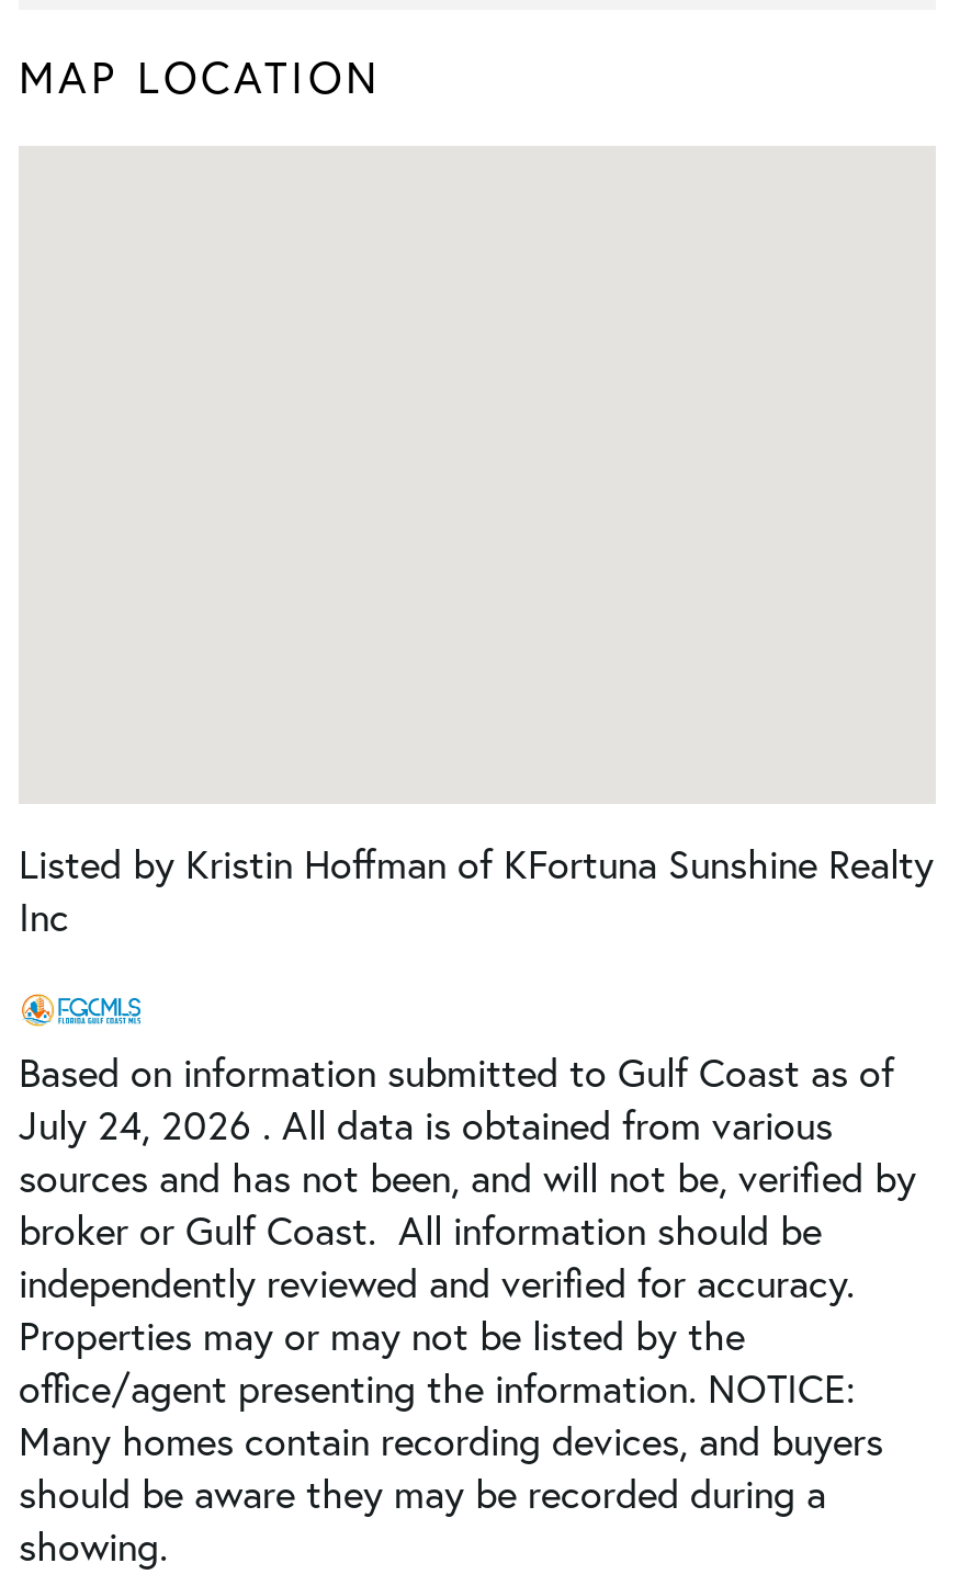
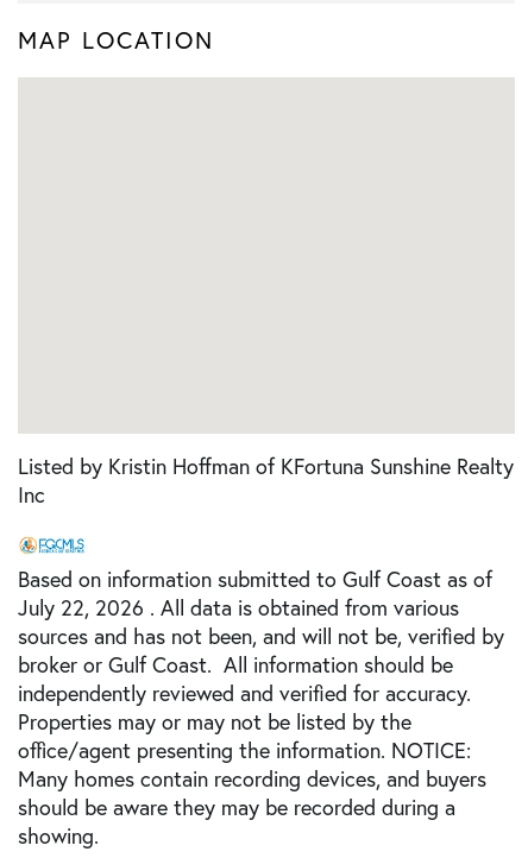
- July 24, 2026 . All data is obtained from various
+ July 22, 2026 . All data is obtained from various
